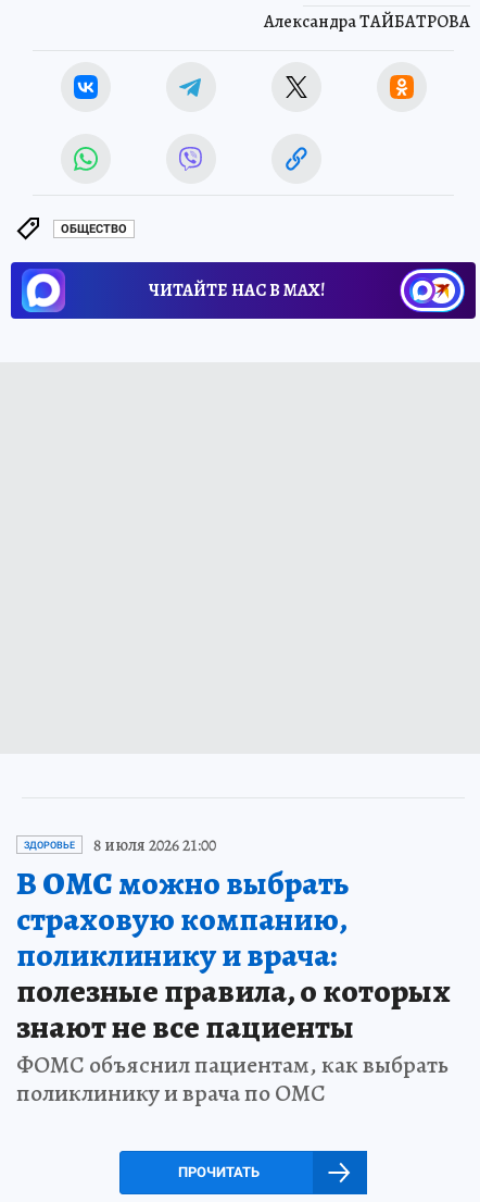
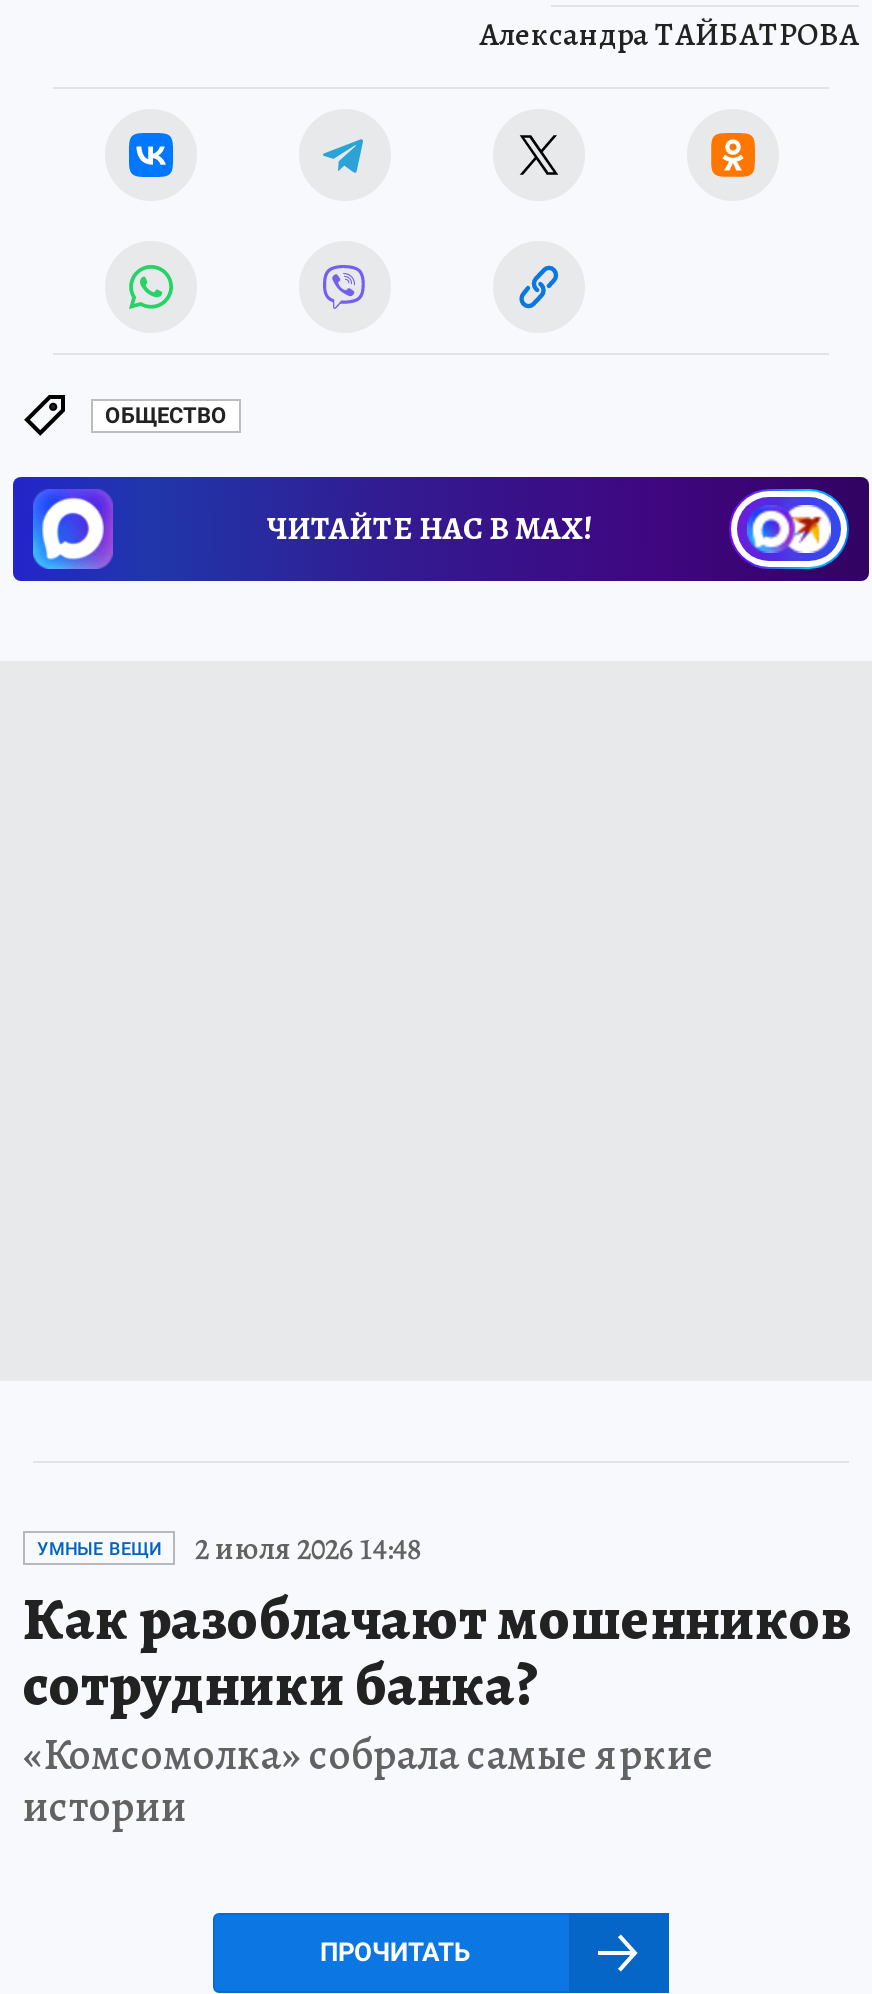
- ЗДОРОВЬЕ
- 8 июля 2026 21:00
- В ОМС можно выбрать
- страховую компанию,
- поликлинику и врача:
- полезные правила, о которых
- знают не все пациенты
- ФОМС объяснил пациентам, как выбрать
- поликлинику и врача по ОМС
+ УМНЫЕ ВЕЩИ
+ 2 июля 2026 14:48
+ Как разоблачают мошенников
+ сотрудники банка?
+ «Комсомолка» собрала самые яркие
+ истории
